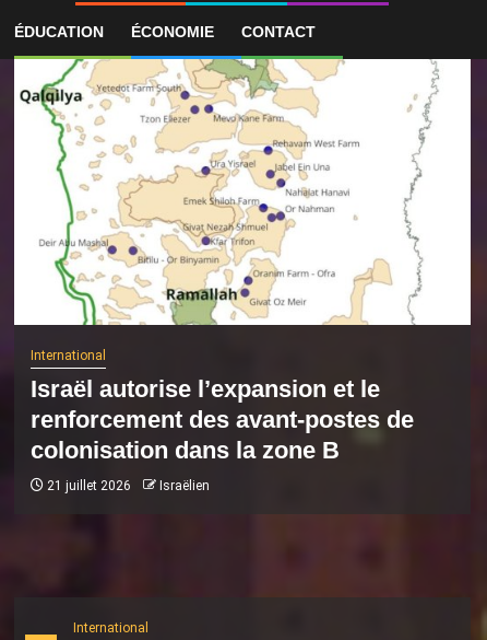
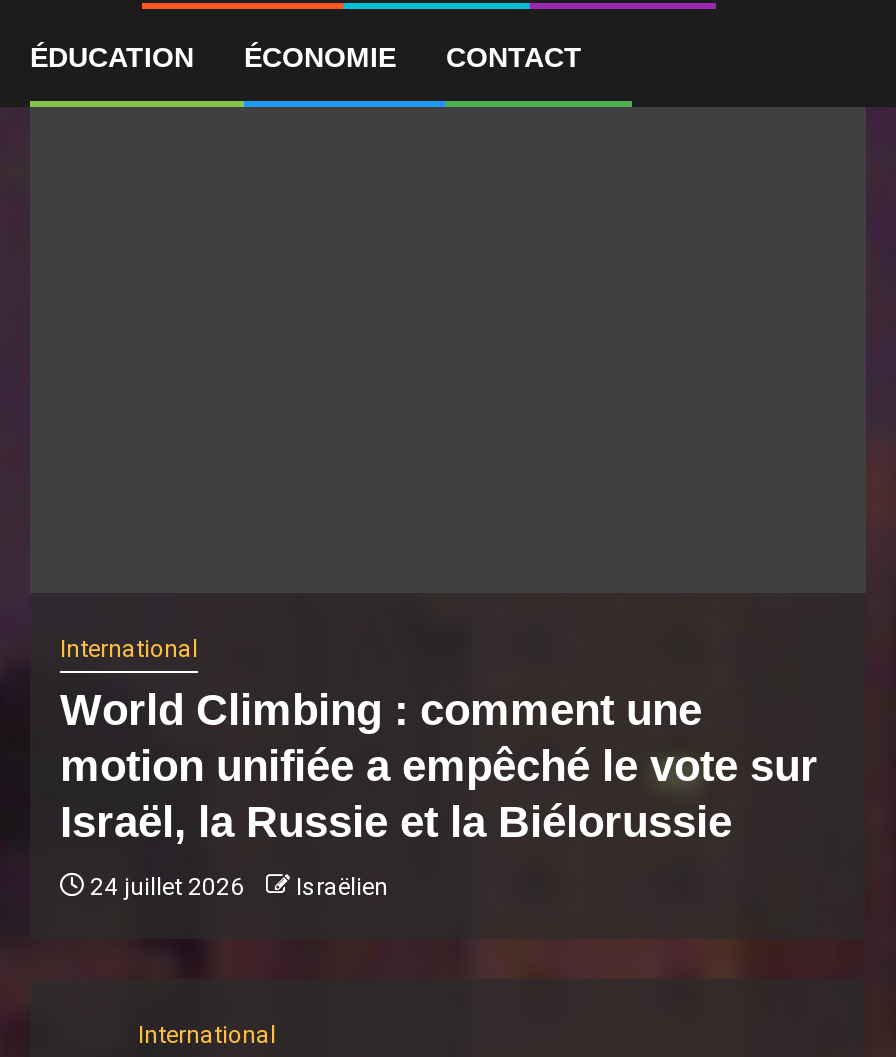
- [image]

- Israël autorise l’expansion et le
- renforcement des avant-postes de
- colonisation dans la zone B
+ World Climbing : comment une
+ motion unifiée a empêché le vote sur
+ Israël, la Russie et la Biélorussie

- 21 juillet 2026 Israëlien
+ 24 juillet 2026 Israëlien
